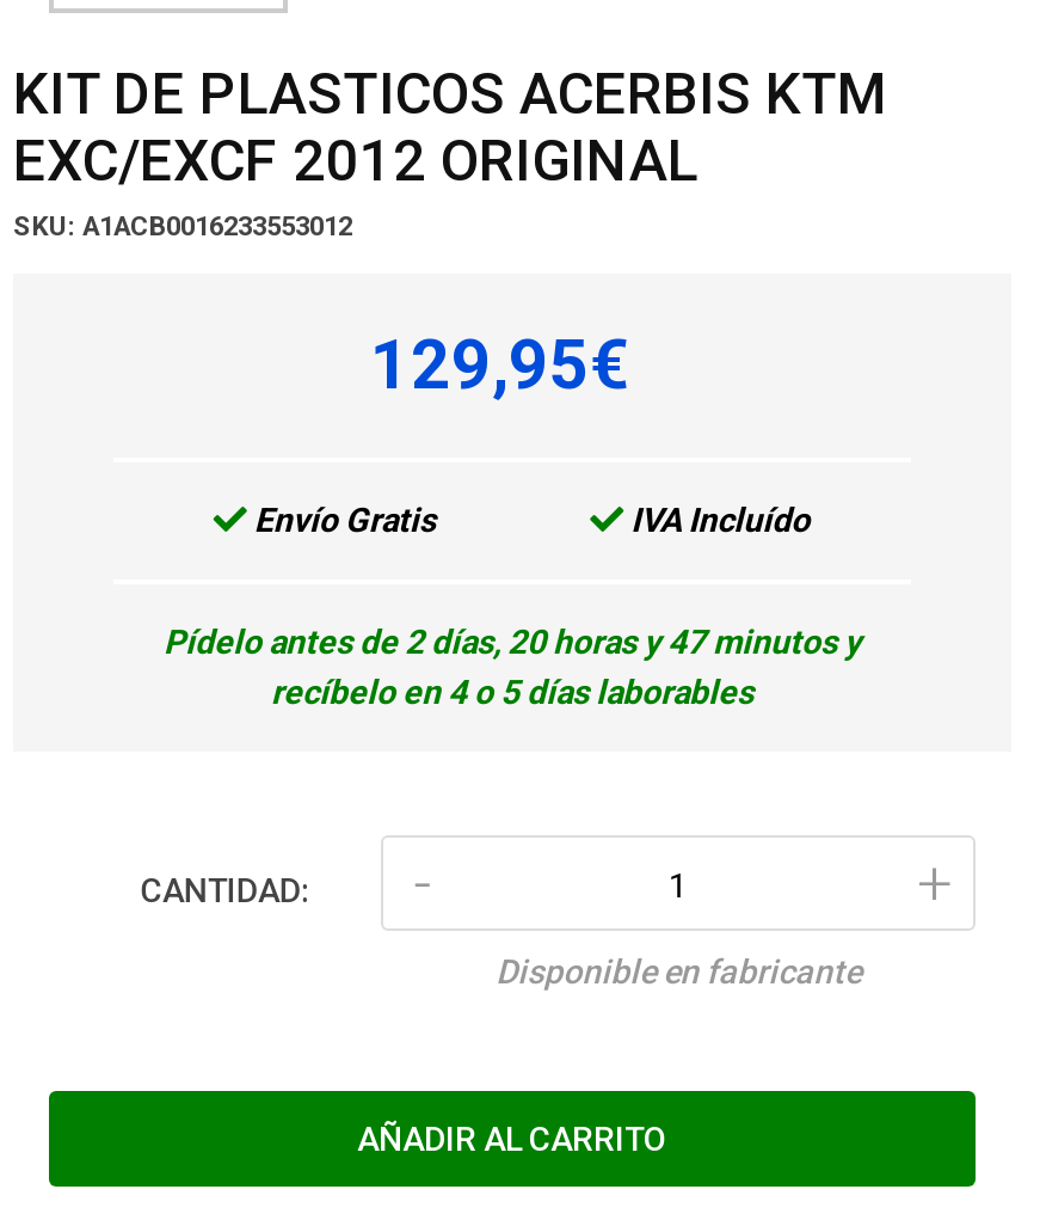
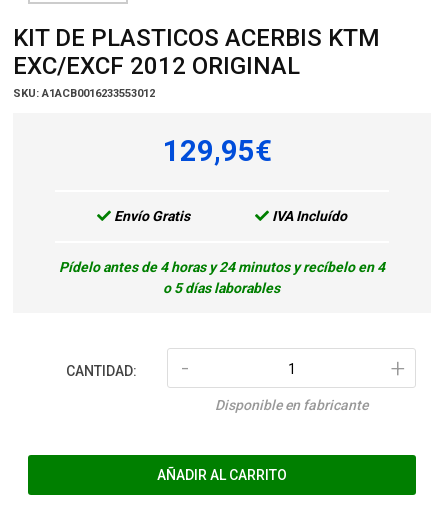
- Pídelo antes de 2 días, 20 horas y 47 minutos y
- recíbelo en 4 o 5 días laborables
+ Pídelo antes de 4 horas y 24 minutos y recíbelo en 4
+ o 5 días laborables
